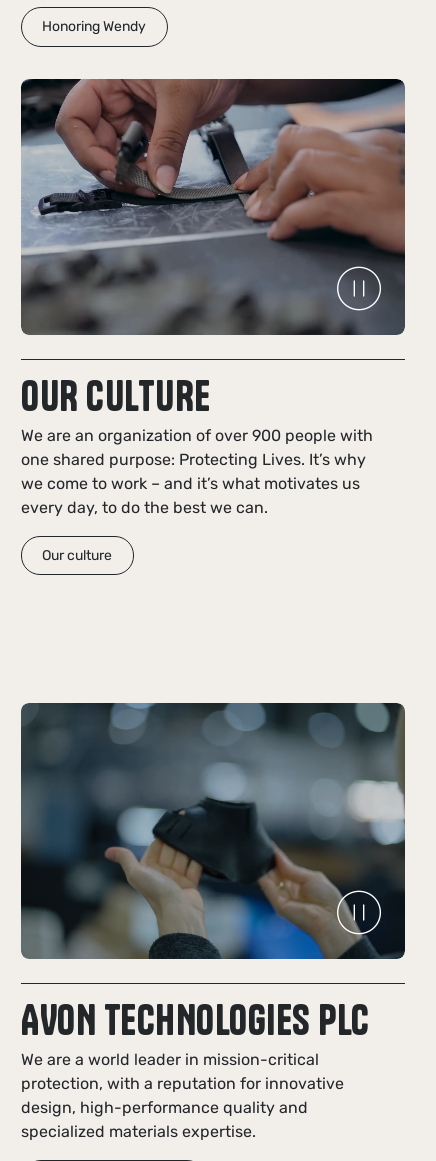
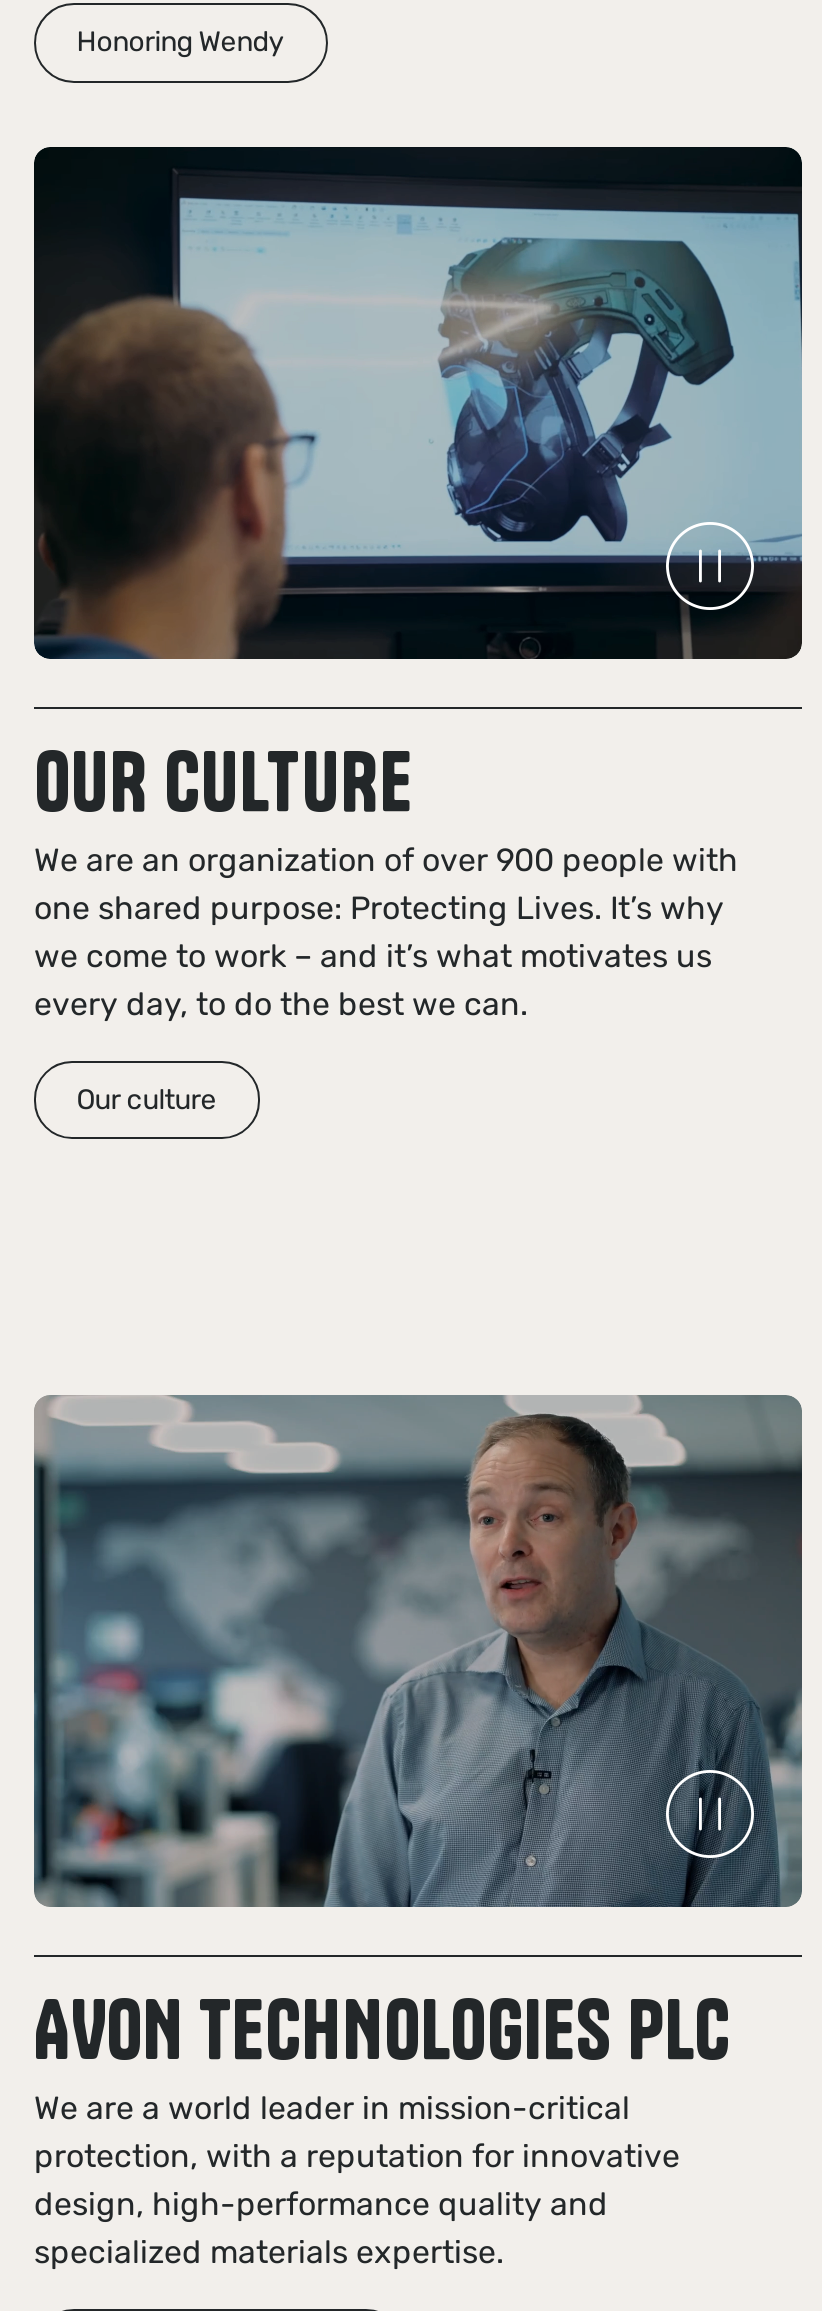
- [image]
+ [image]

- [image]
+ [image]
